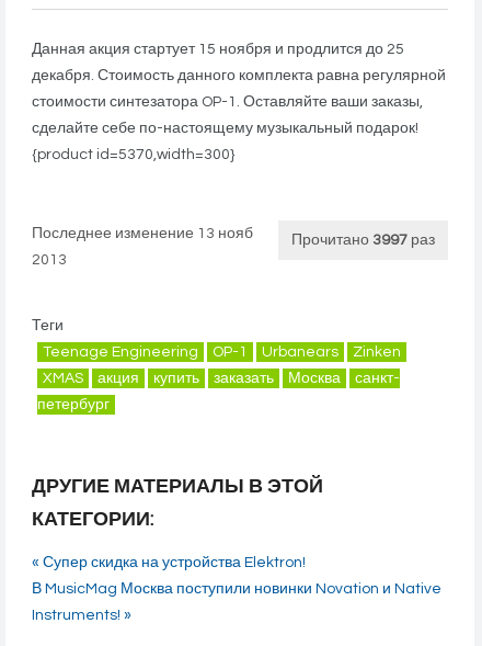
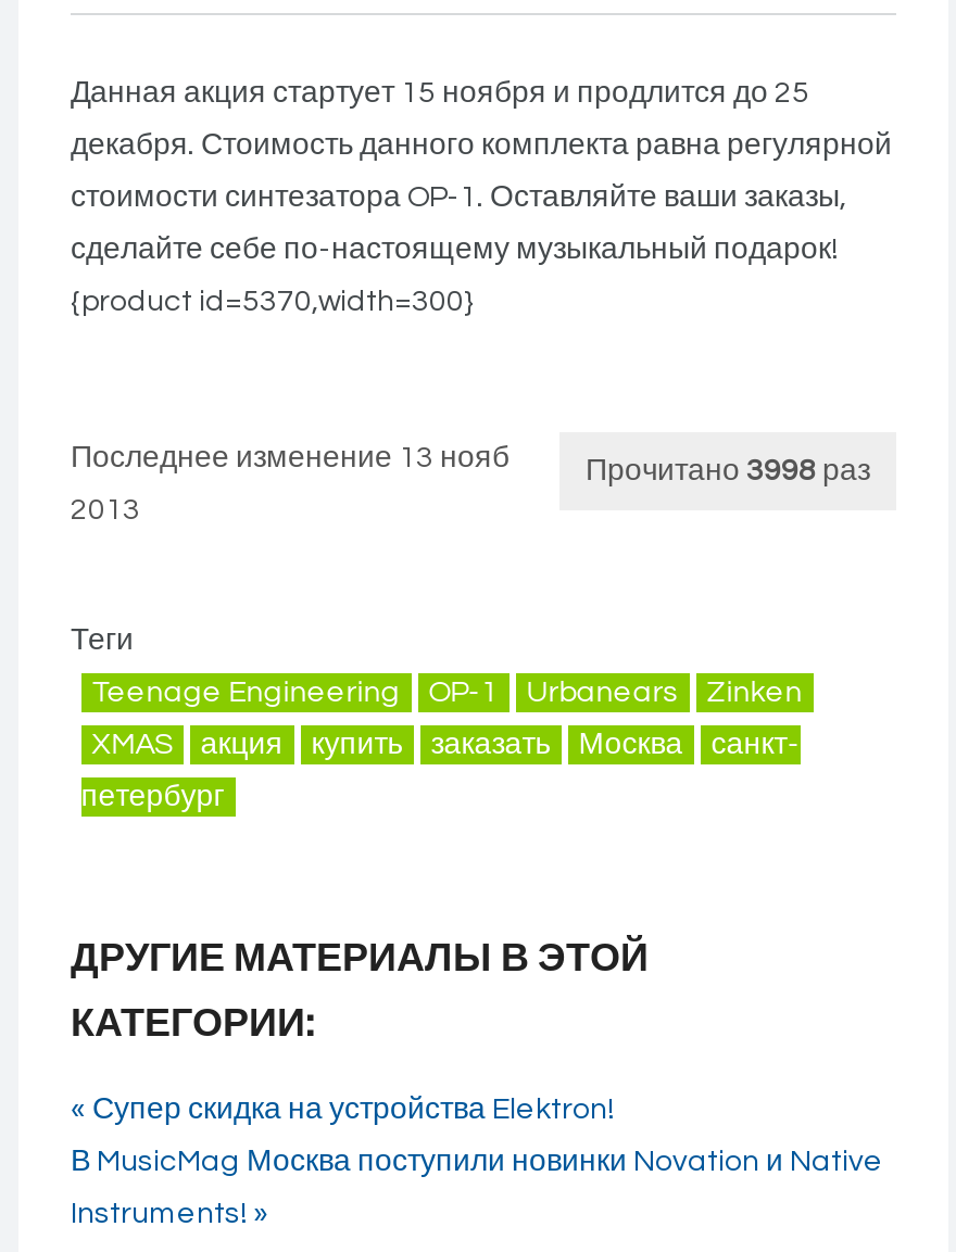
- Прочитано 3997 раз
+ Прочитано 3998 раз
